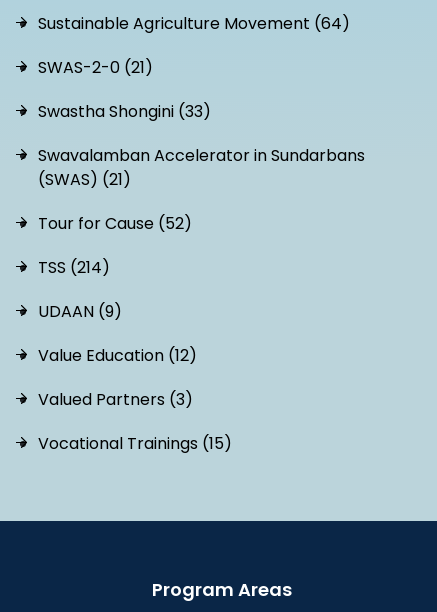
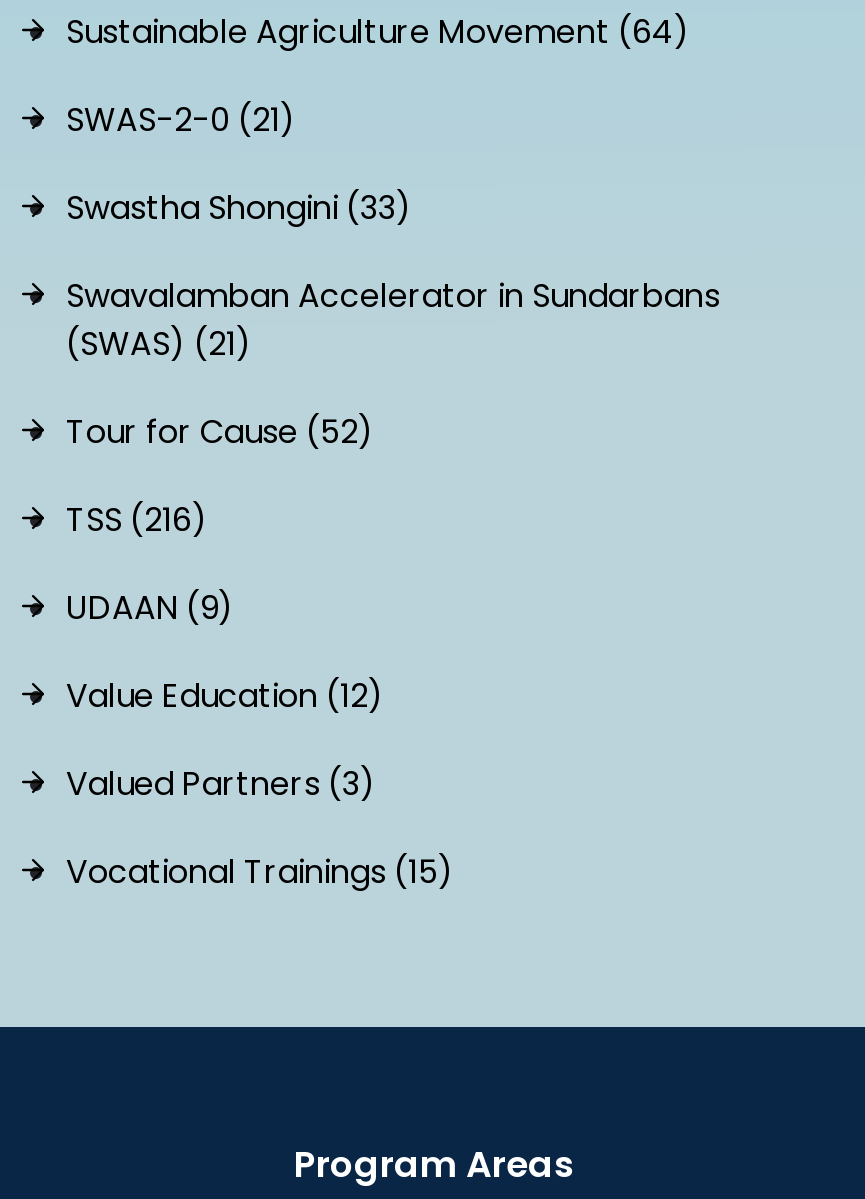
- TSS (214)
+ TSS (216)
